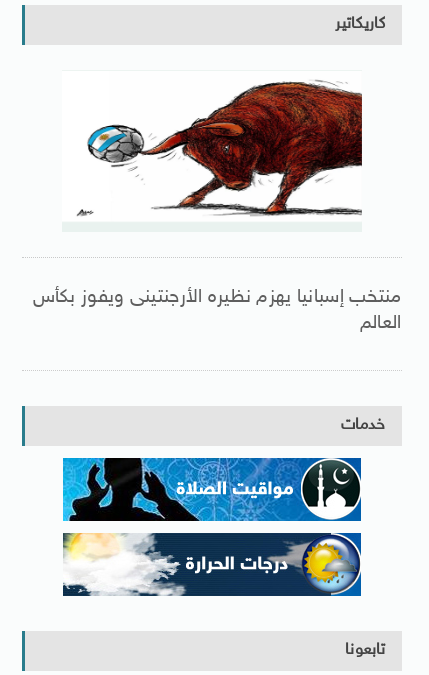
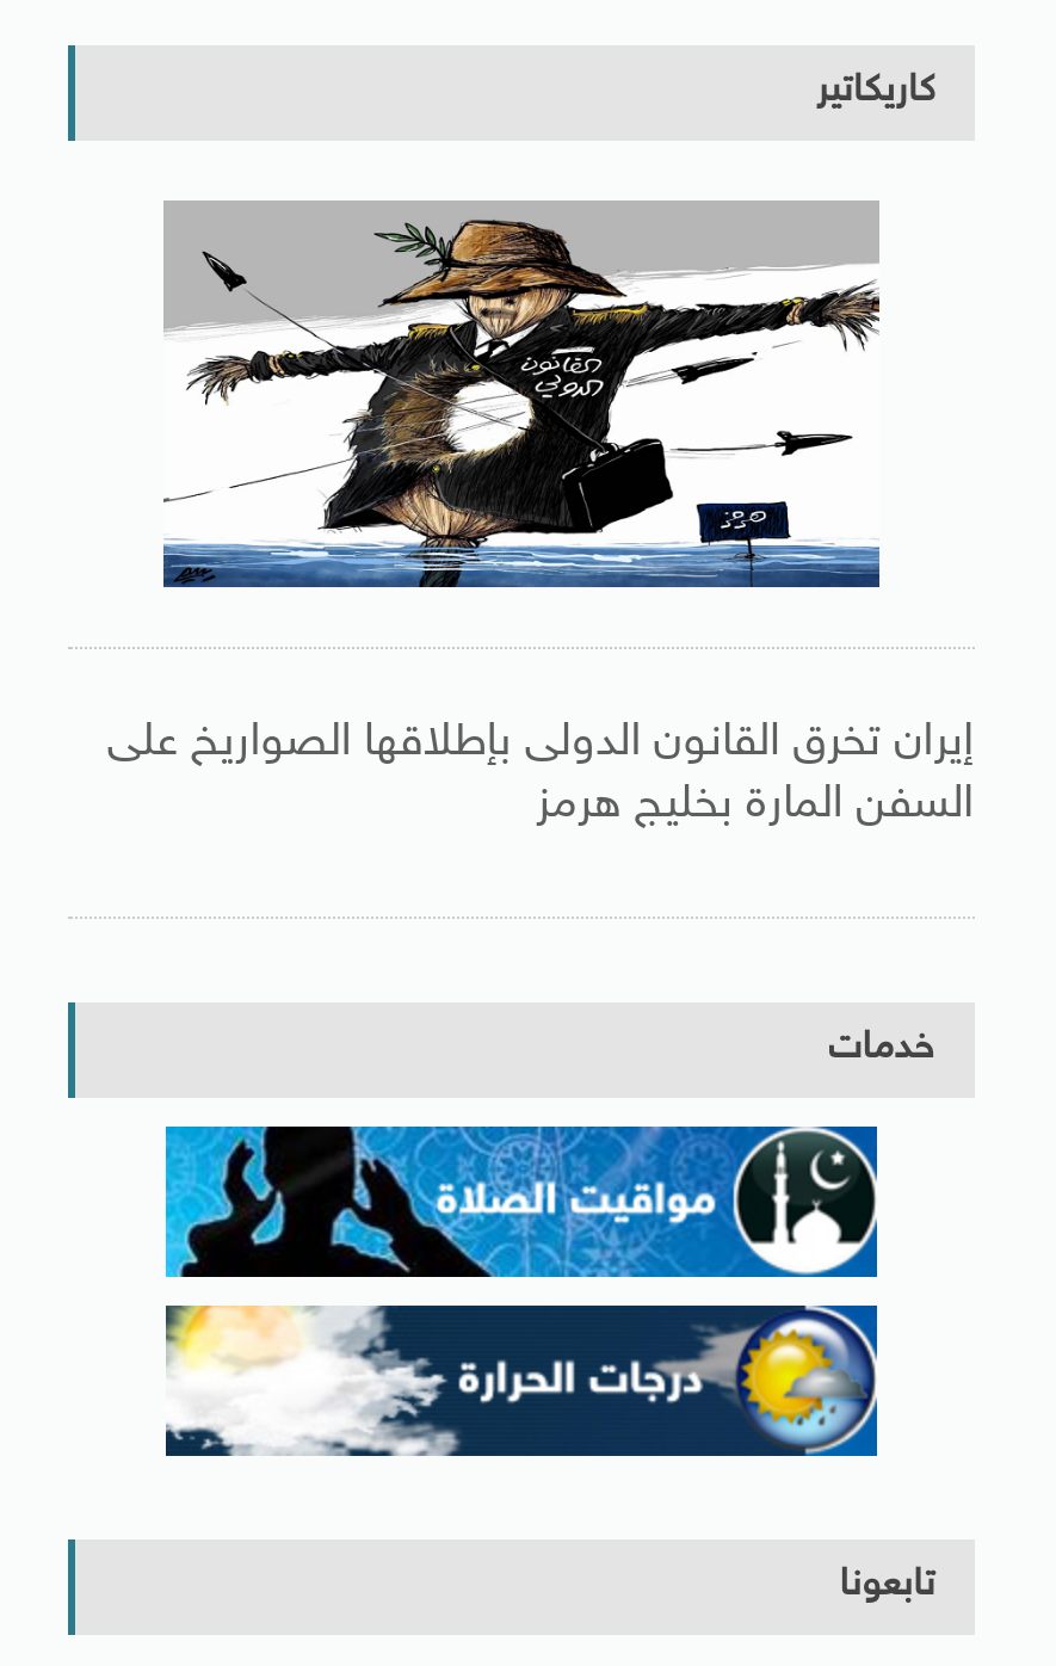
- [image]
+ [image]

- منتخب إسبانيا يهزم نظيره الأرجنتينى ويفوز بكأس
- العالم
+ إيران تخرق القانون الدولى بإطلاقها الصواريخ على
+ السفن المارة بخليج هرمز
